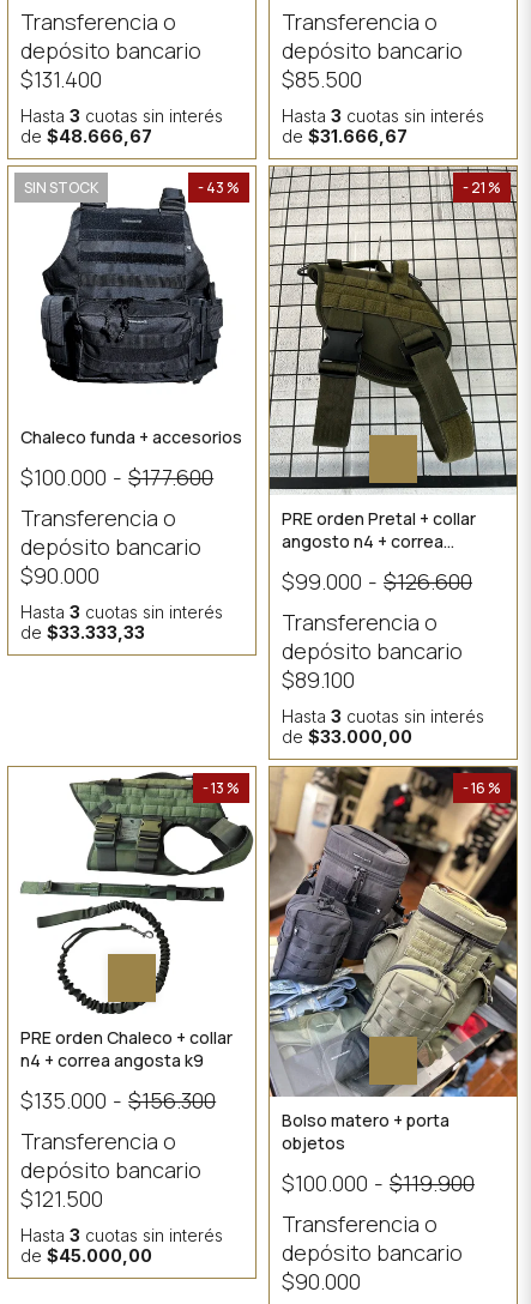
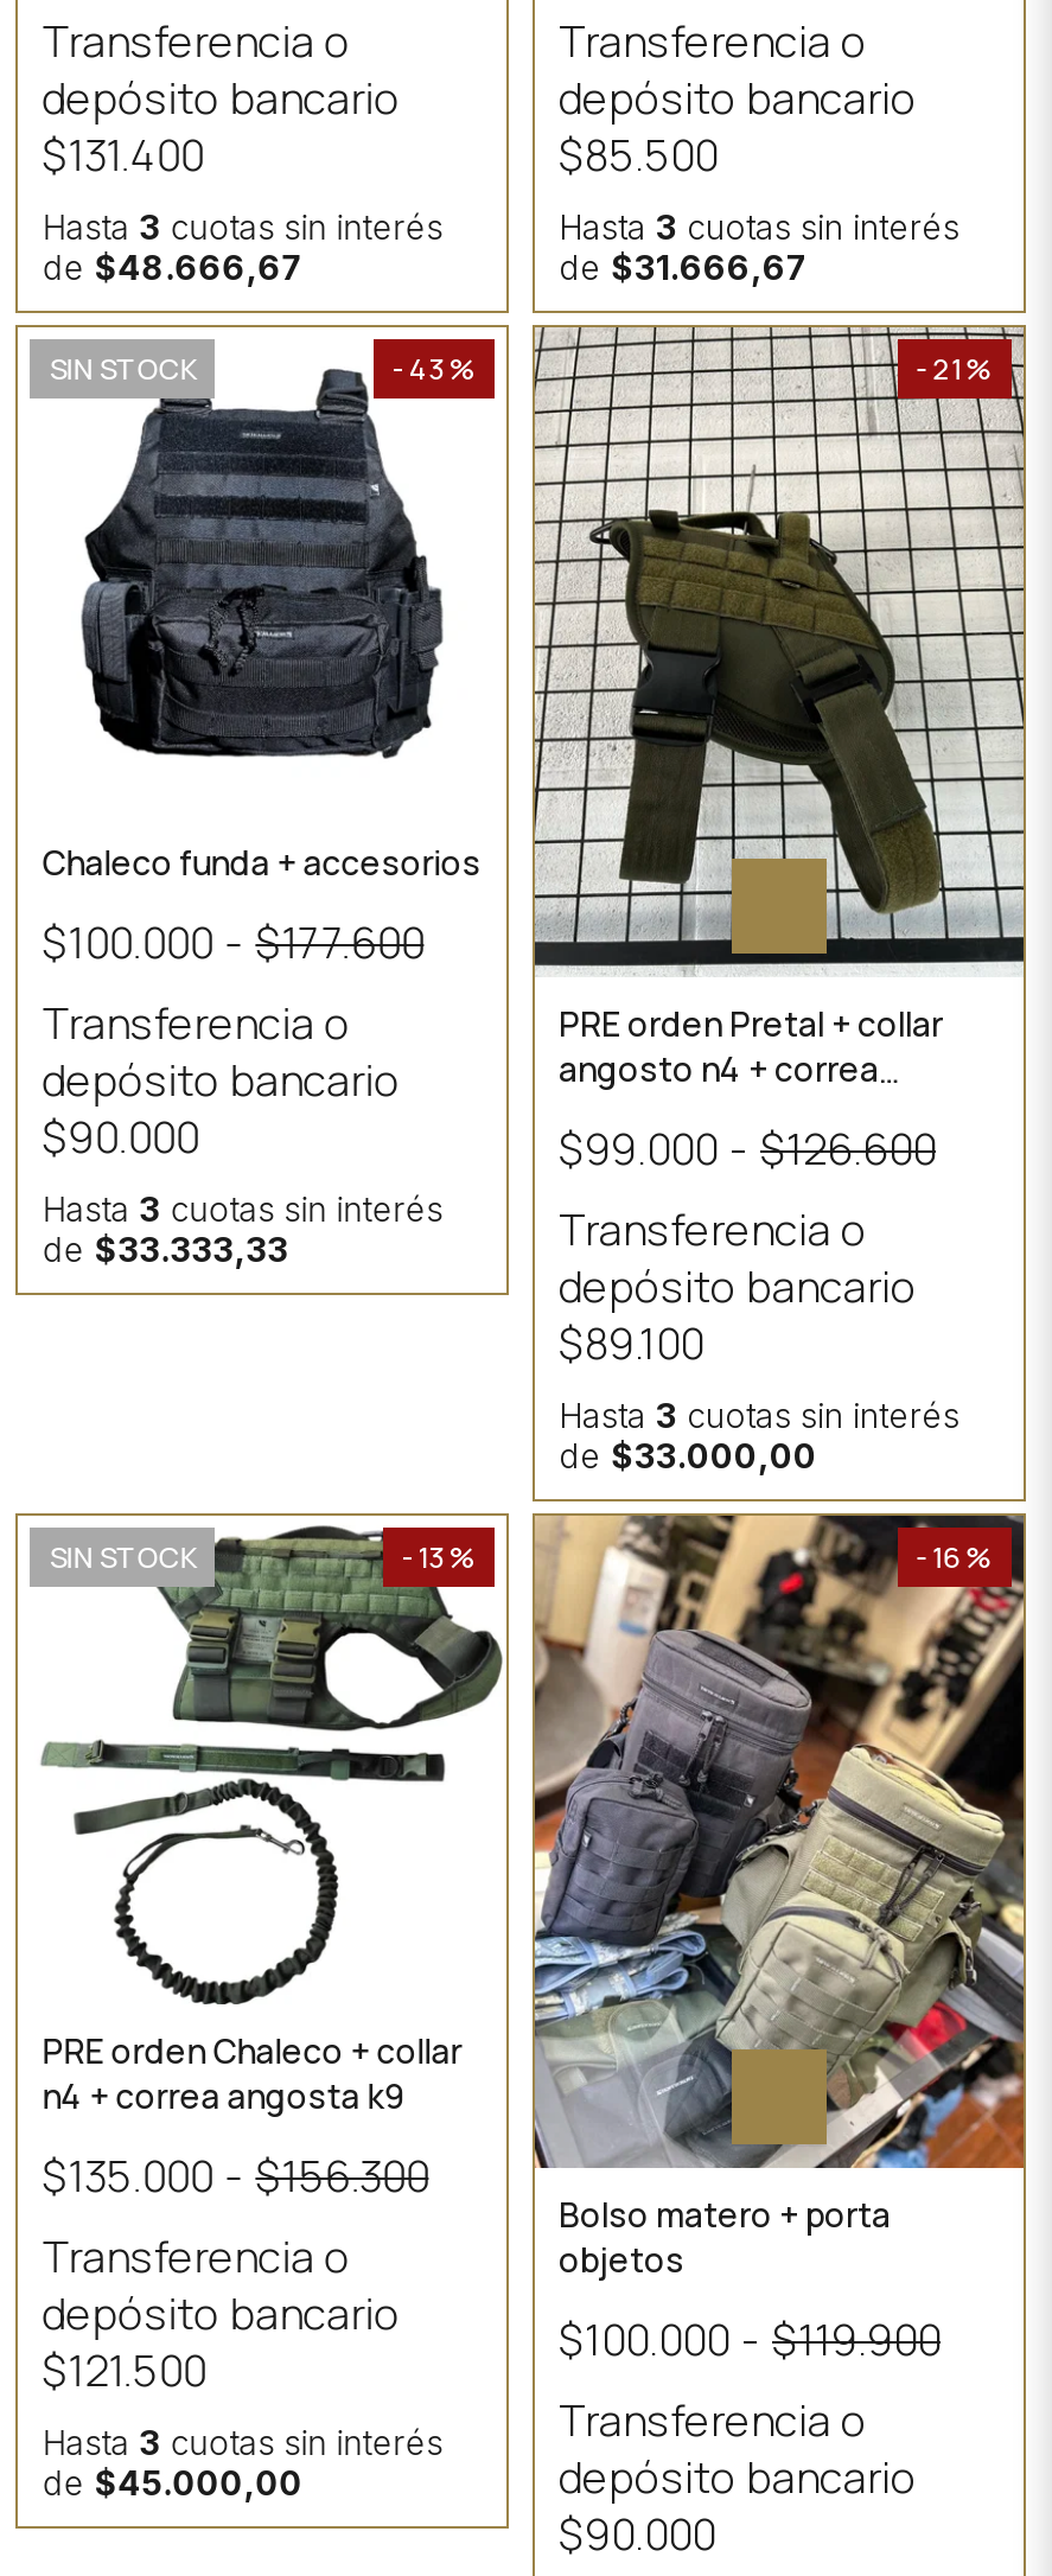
+ SIN STOCK

- [image]
+ [image]
